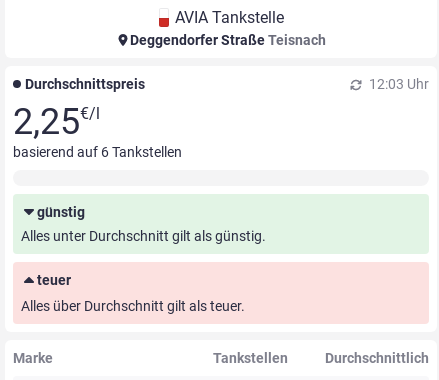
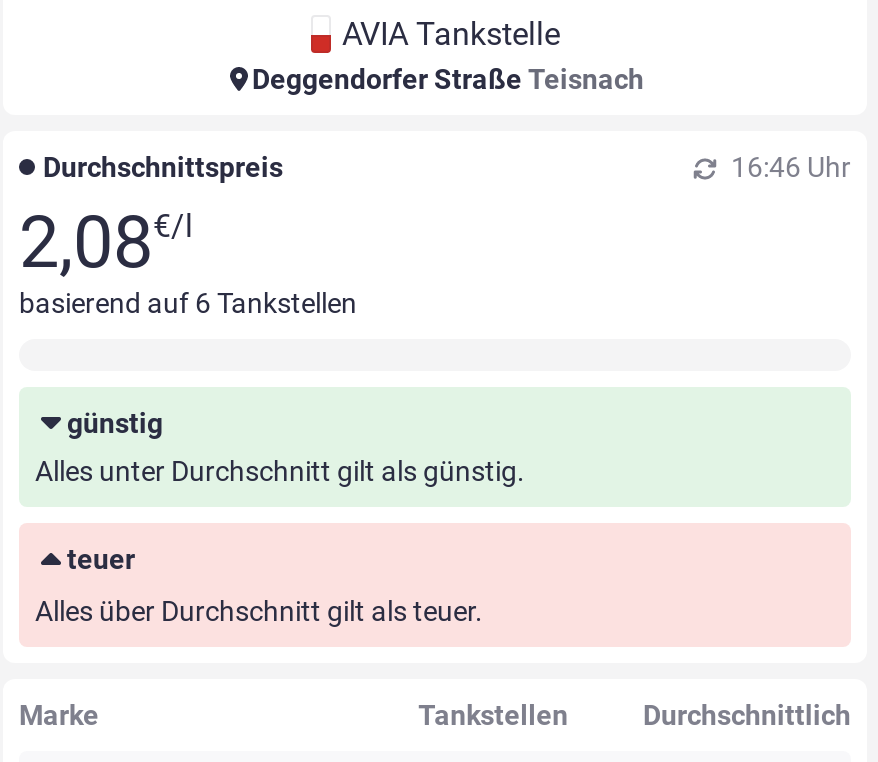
- 12:03 Uhr
+ 16:46 Uhr

- 2,25€/l
+ 2,08€/l
